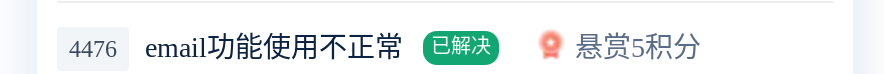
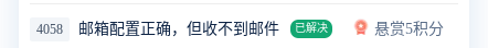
- 4476
- email功能使用不正常
+ 4058
+ 邮箱配置正确，但收不到邮件
